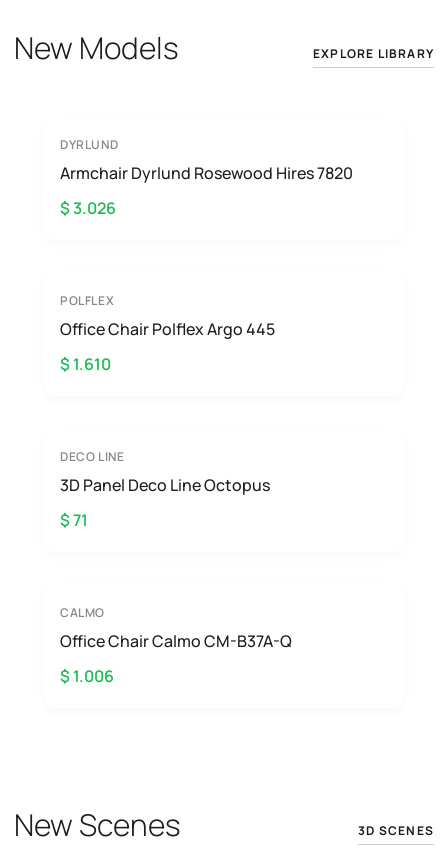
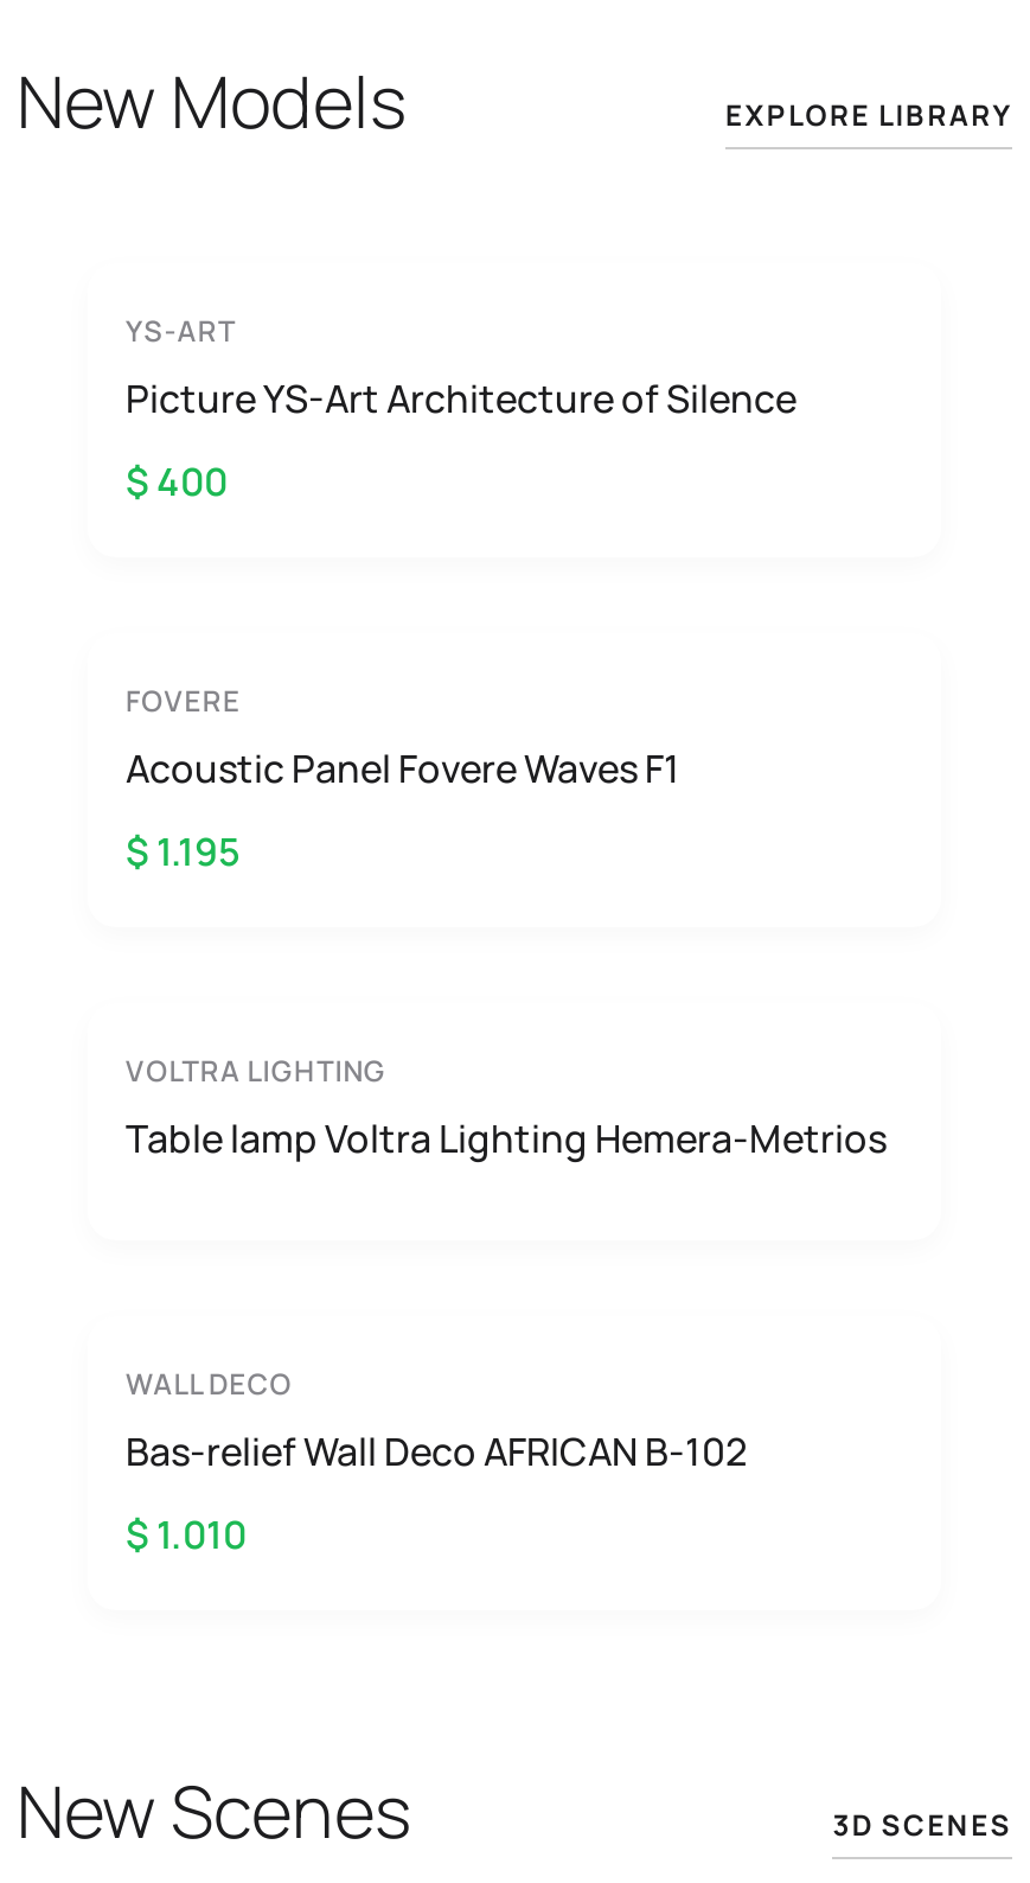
- DYRLUND
- Armchair Dyrlund Rosewood Hires 7820
- $ 3.026
+ YS-ART
+ Picture YS-Art Architecture of Silence
+ $ 400

- POLFLEX
- Office Chair Polflex Argo 445
- $ 1.610
+ FOVERE
+ Acoustic Panel Fovere Waves F1
+ $ 1.195

- DECO LINE
- 3D Panel Deco Line Octopus
- $ 71
+ VOLTRA LIGHTING
+ Table lamp Voltra Lighting Hemera-Metrios

- CALMO
- Office Chair Calmo CM-B37A-Q
- $ 1.006
+ WALL DECO
+ Bas-relief Wall Deco AFRICAN B-102
+ $ 1.010
